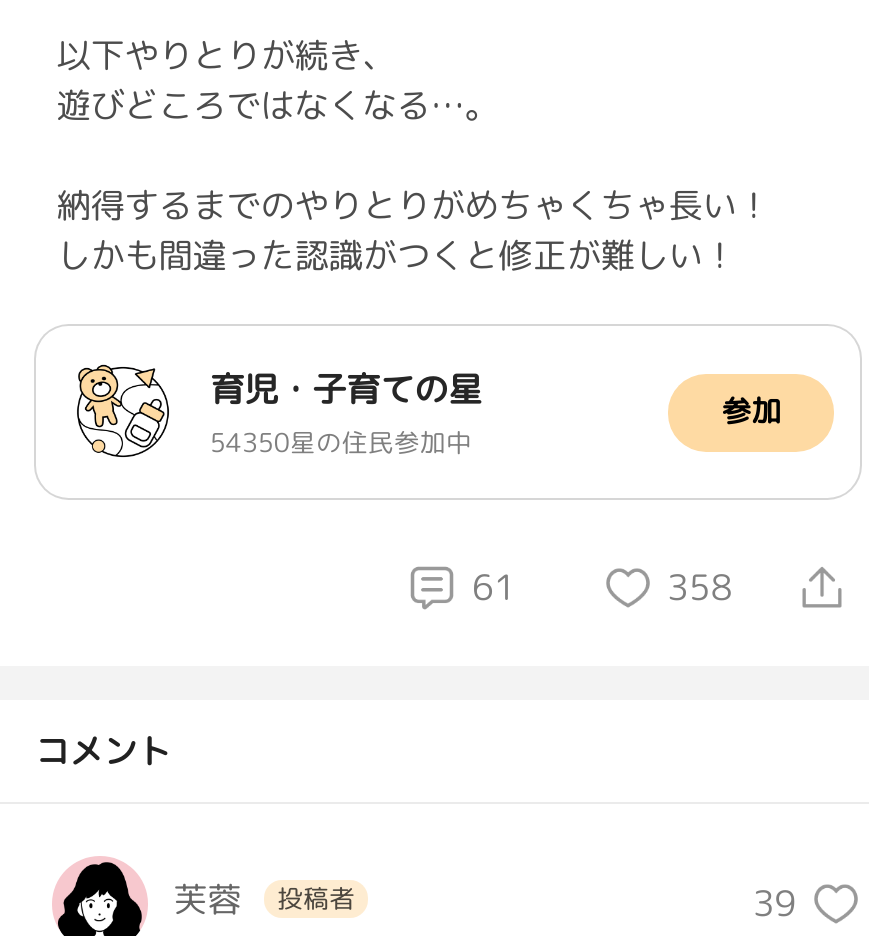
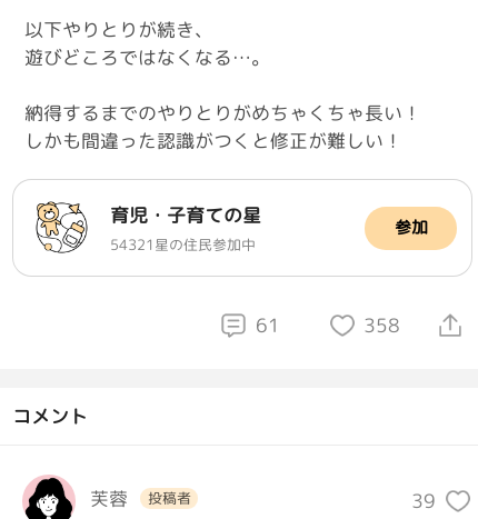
- 54350星の住民参加中
+ 54321星の住民参加中
